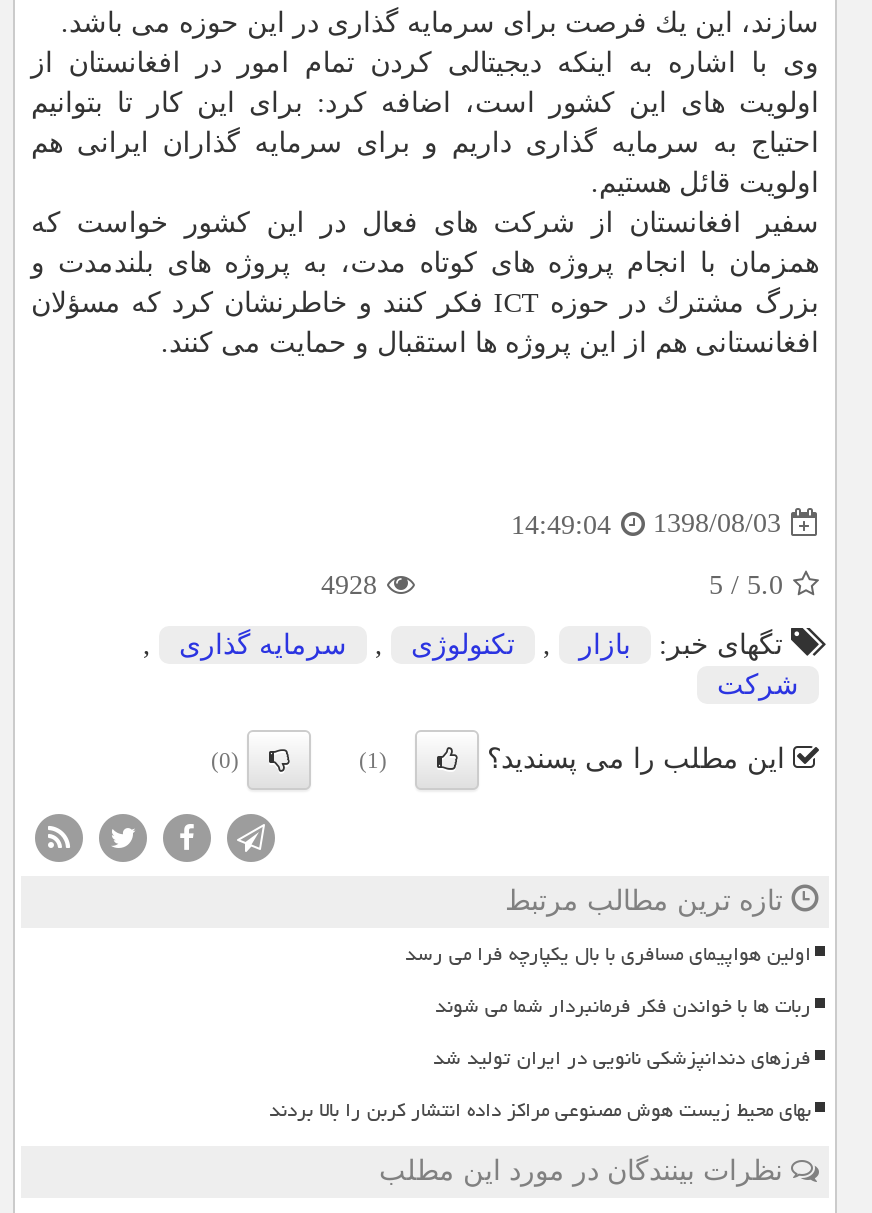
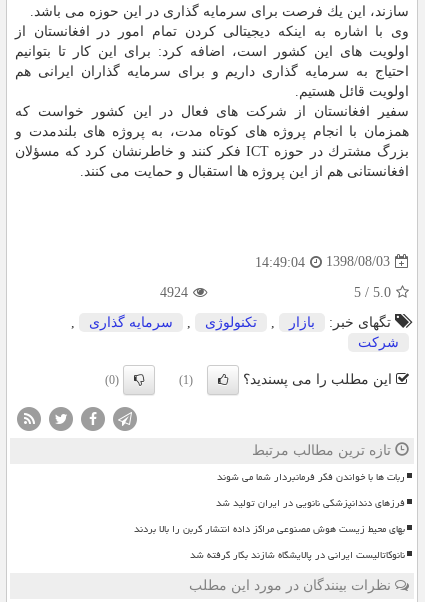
- 4928
+ 4924

- اولین هواپیمای مسافری با بال یکپارچه فرا می رسد

moved up: ربات ها با خواندن فکر فرمانبردار شما می شوند | فرزهای دندانپزشکی نانویی در ایران تولید شد | بهای محیط زیست هوش مصنوعی مراکز داده انتشار کربن را بالا بردند

+ نانوکاتالیست ایرانی در پالایشگاه شازند بکار گرفته شد
